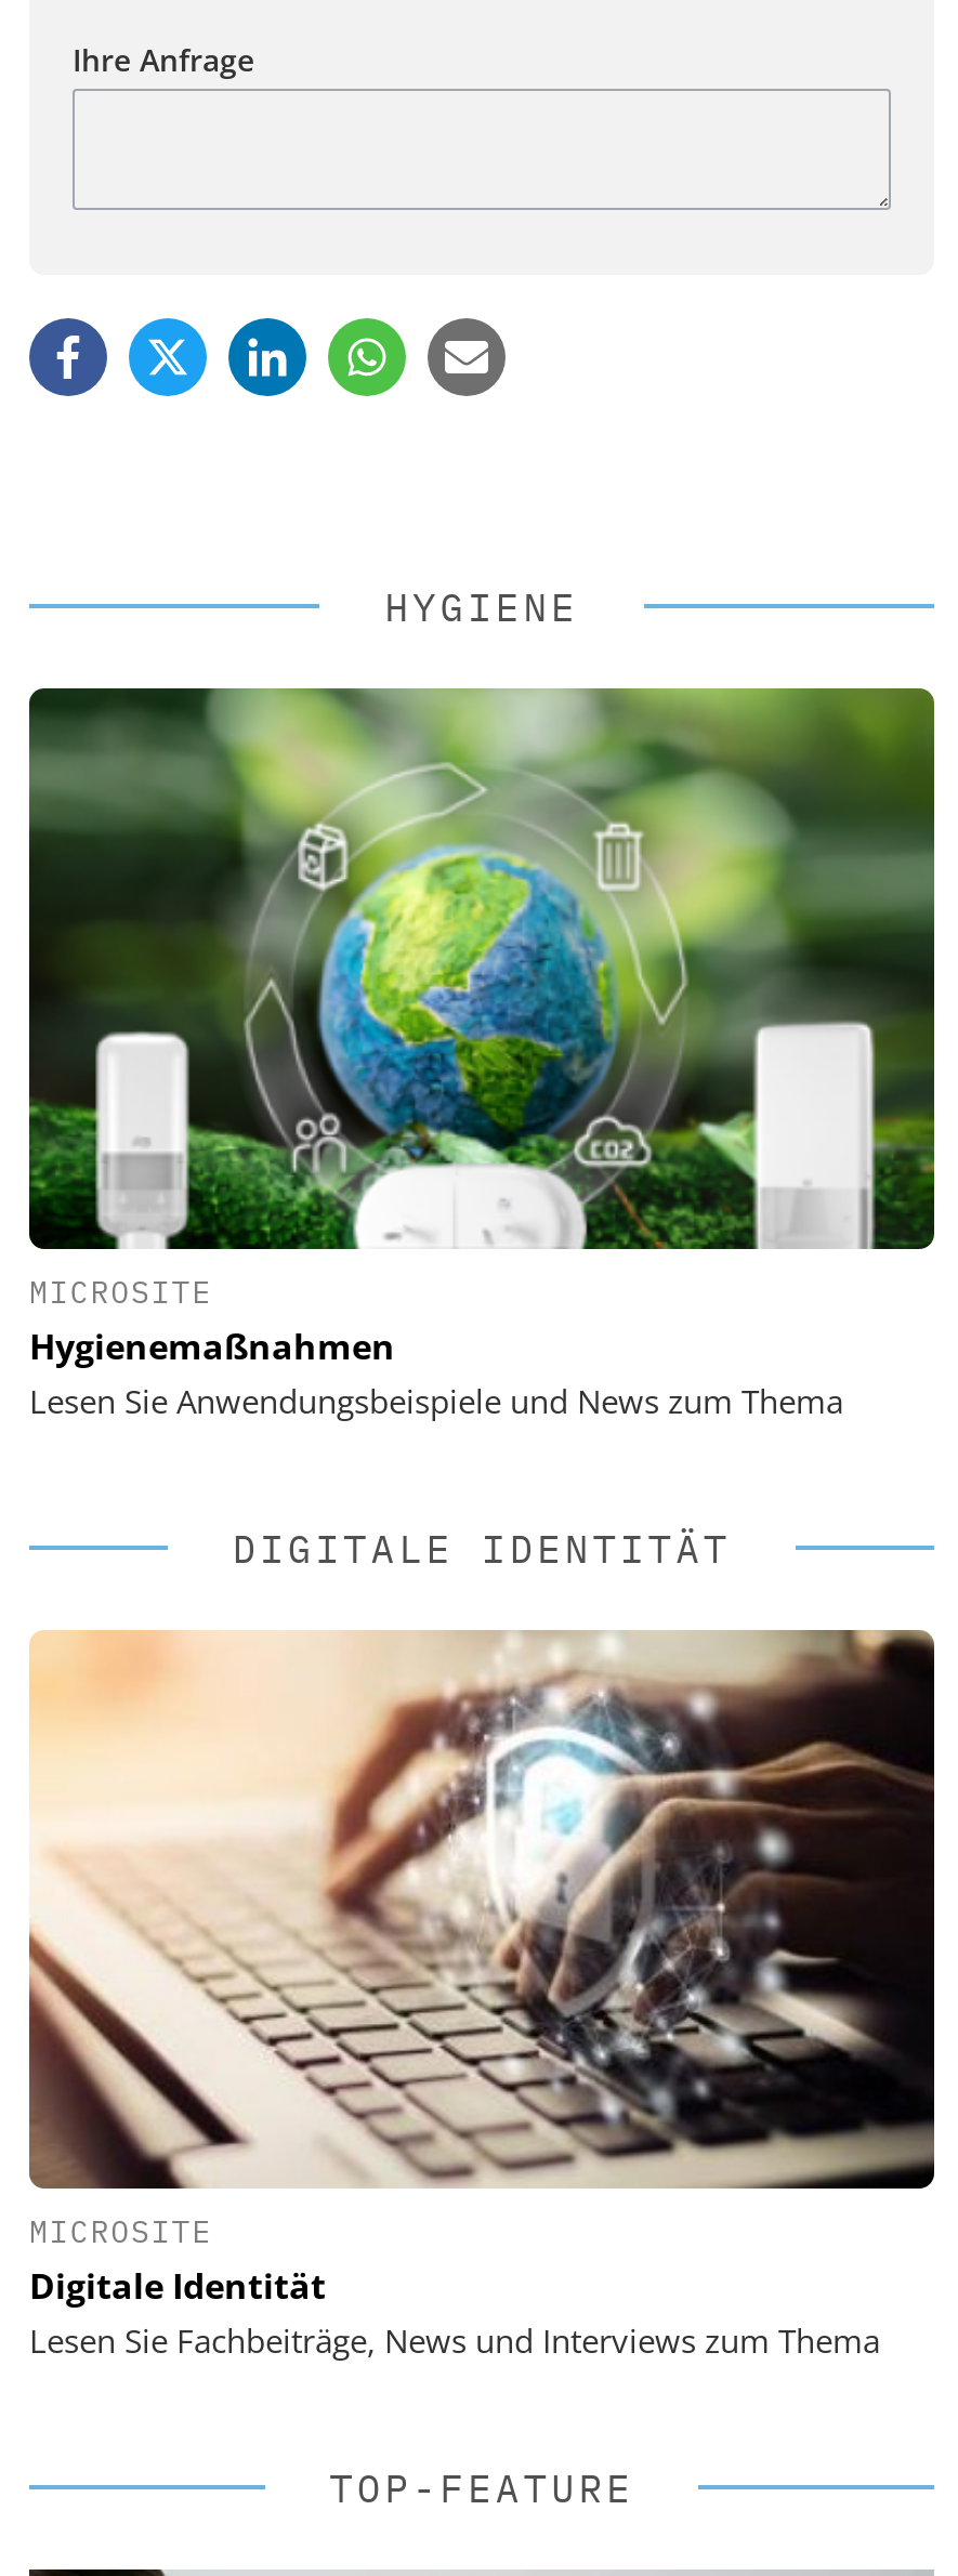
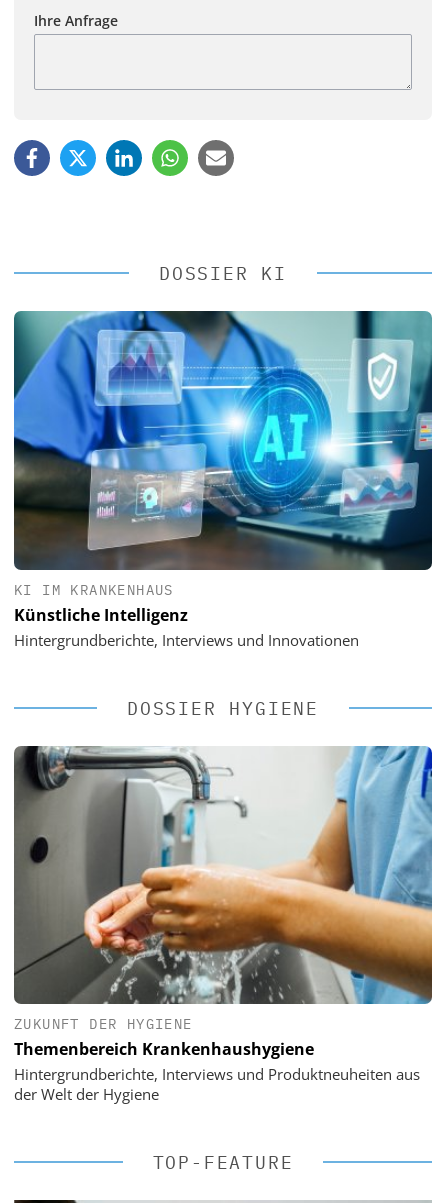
- HYGIENE
+ DOSSIER KI

- [image]
- MICROSITE
- Hygienemaßnahmen
- Lesen Sie Anwendungsbeispiele und News zum Thema
+ [image]
+ KI IM KRANKENHAUS
+ Künstliche Intelligenz
+ Hintergrundberichte, Interviews und Innovationen

- DIGITALE IDENTITÄT
+ DOSSIER HYGIENE

- [image]
- MICROSITE
- Digitale Identität
- Lesen Sie Fachbeiträge, News und Interviews zum Thema
+ [image]
+ ZUKUNFT DER HYGIENE
+ Themenbereich Krankenhaushygiene
+ Hintergrundberichte, Interviews und Produktneuheiten aus
+ der Welt der Hygiene
